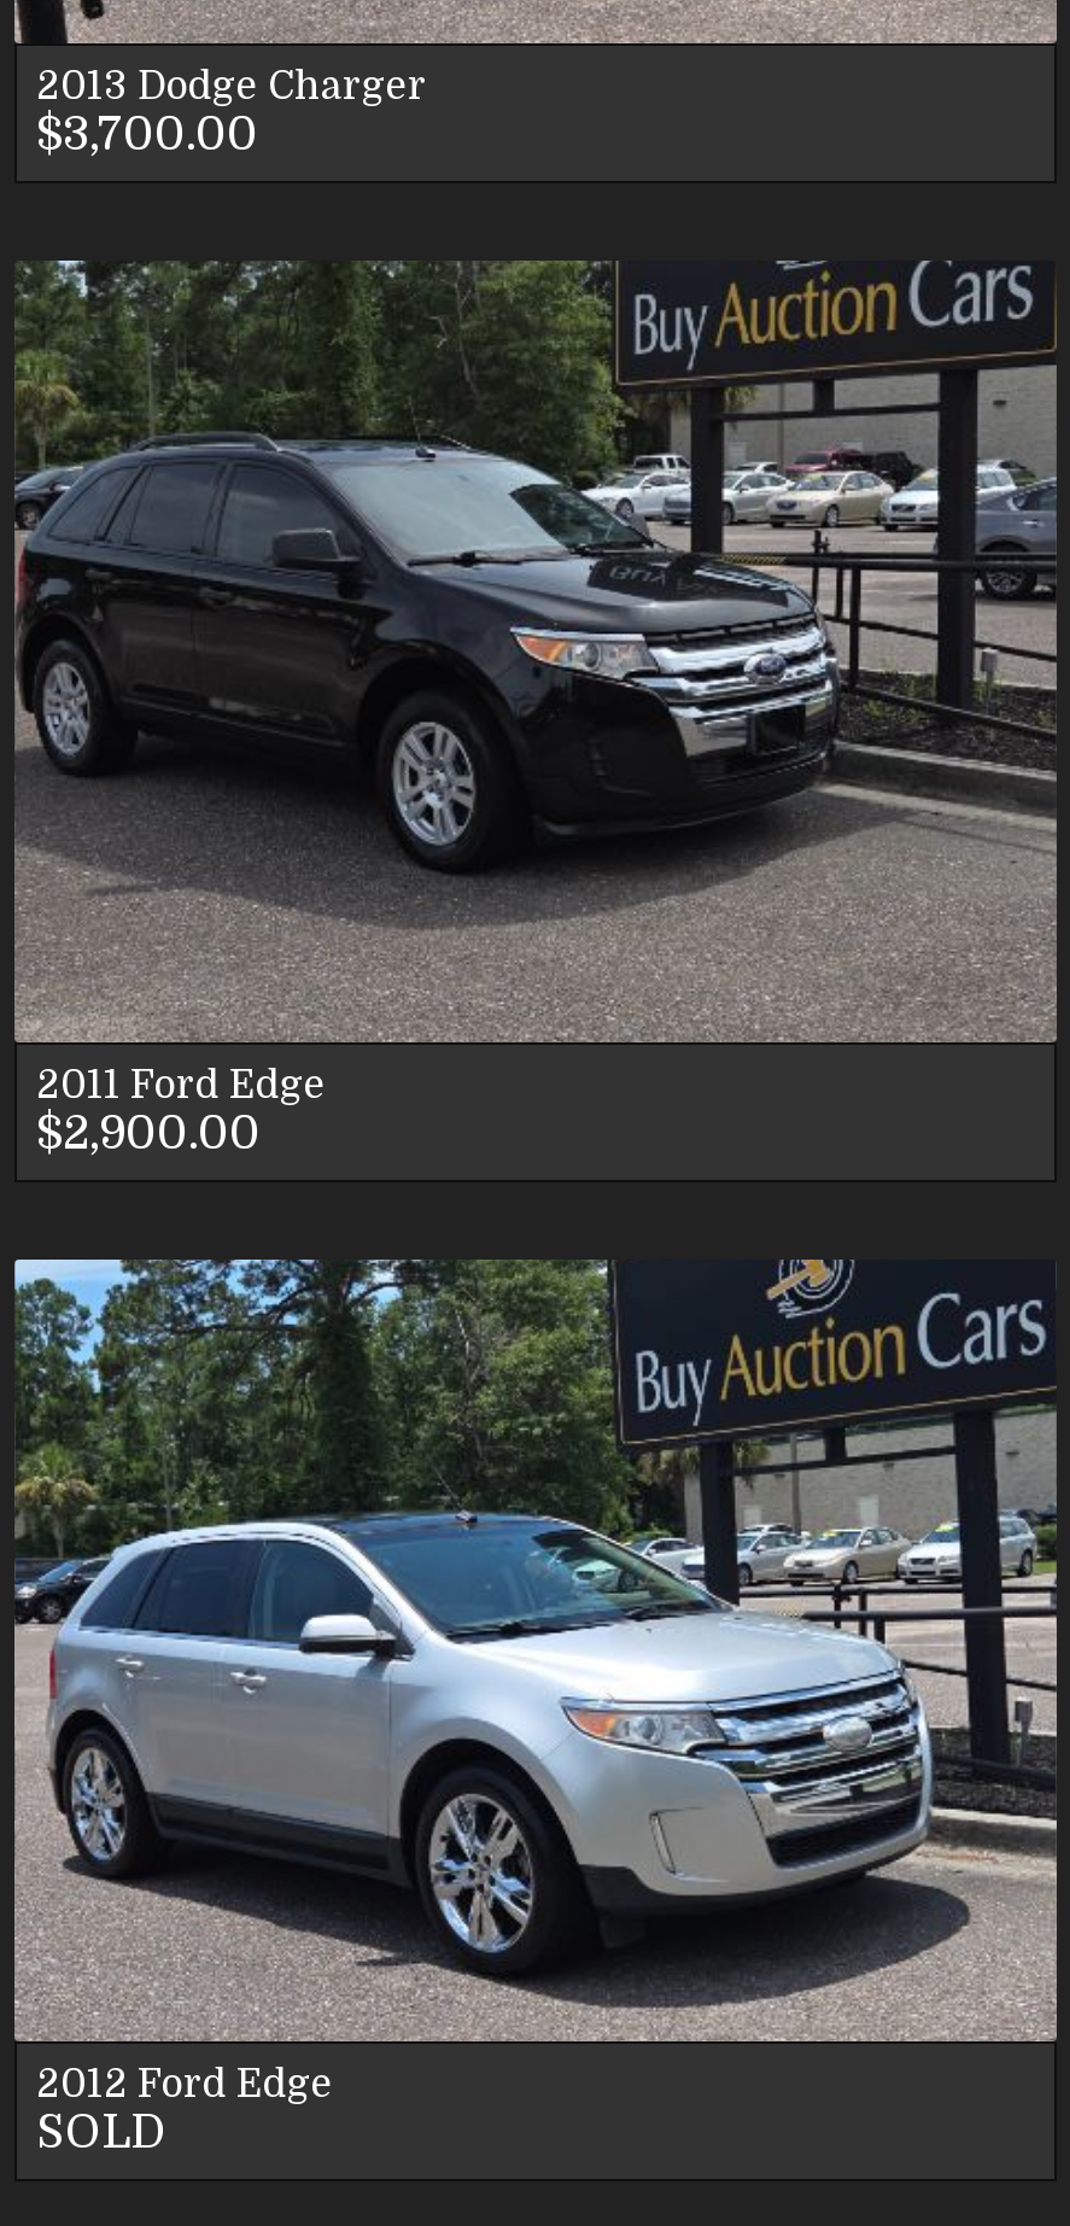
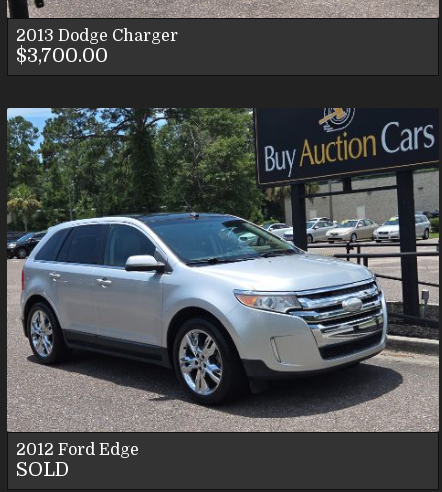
- [image]
- 2011 Ford Edge
- $2,900.00
